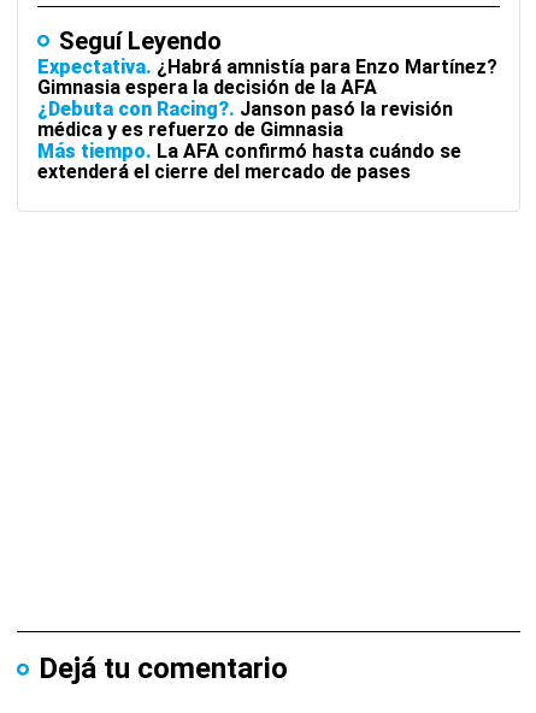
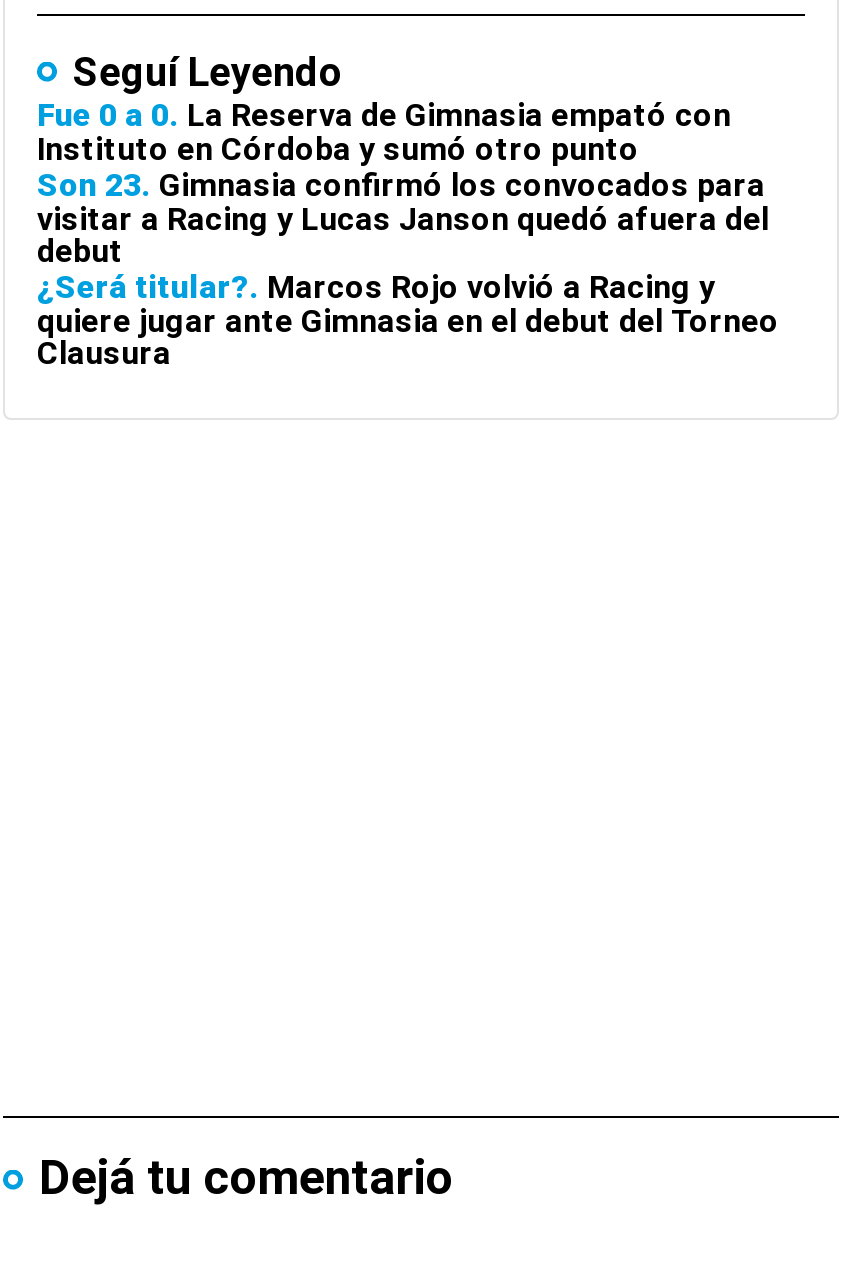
- Expectativa ¿Habrá amnistía para Enzo Martínez?
- Gimnasia espera la decisión de la AFA
- ¿Debuta con Racing? Janson pasó la revisión
- médica y es refuerzo de Gimnasia
- Más tiempo La AFA confirmó hasta cuándo se
- extenderá el cierre del mercado de pases
+ Fue 0 a 0 La Reserva de Gimnasia empató con
+ Instituto en Córdoba y sumó otro punto
+ Son 23 Gimnasia confirmó los convocados para
+ visitar a Racing y Lucas Janson quedó afuera del
+ debut
+ ¿Será titular? Marcos Rojo volvió a Racing y
+ quiere jugar ante Gimnasia en el debut del Torneo
+ Clausura
